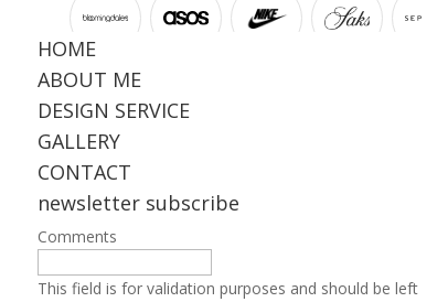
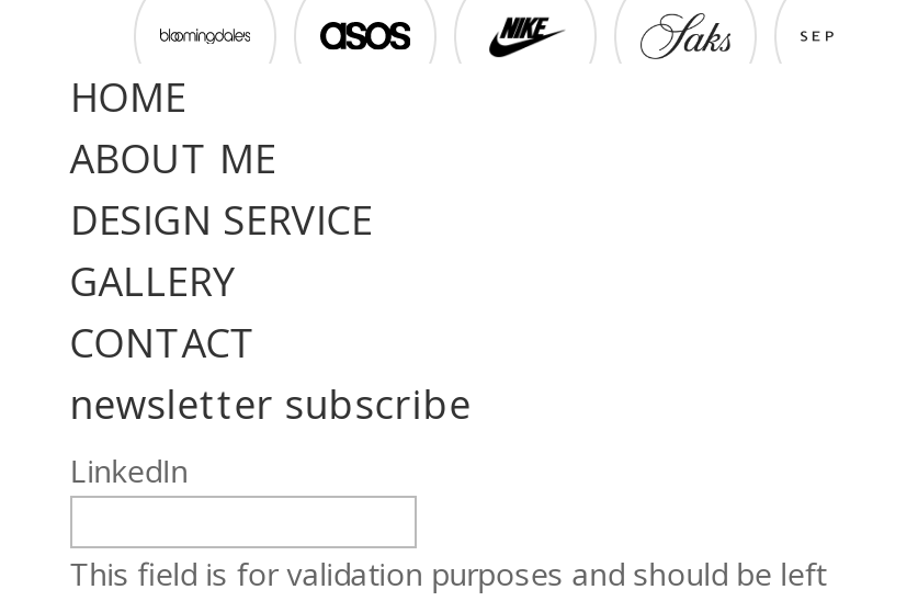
- Comments
+ LinkedIn
